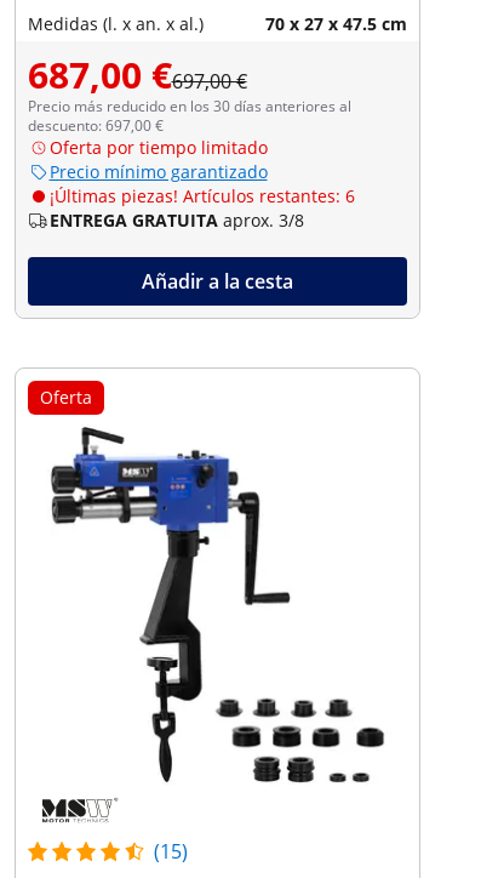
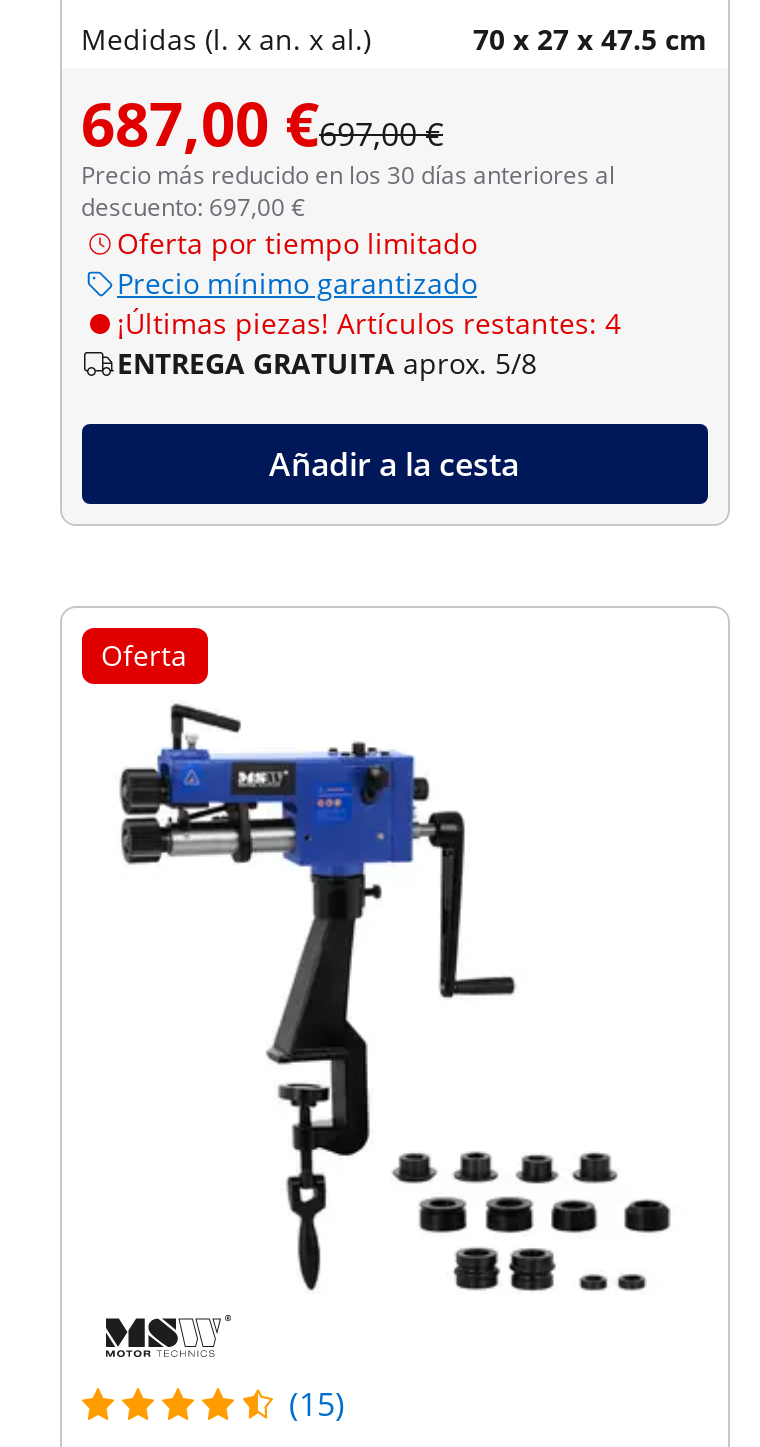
- ¡Últimas piezas! Artículos restantes: 6
+ ¡Últimas piezas! Artículos restantes: 4

- ENTREGA GRATUITA aprox. 3/8
+ ENTREGA GRATUITA aprox. 5/8
